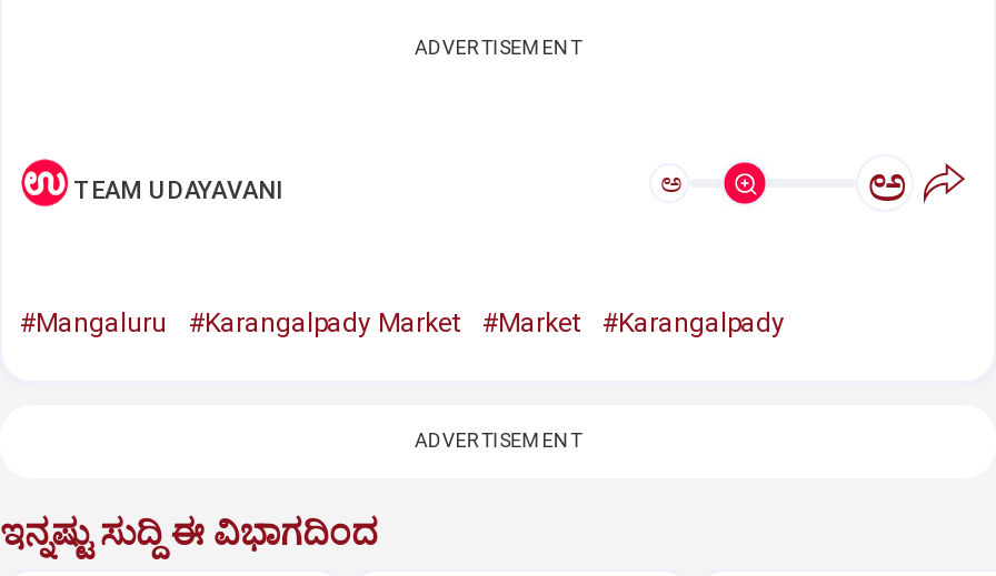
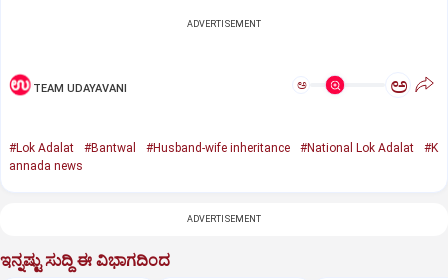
- #Mangaluru
- #Karangalpady Market
- #Market
- #Karangalpady
+ #Lok Adalat
+ #Bantwal
+ #Husband-wife inheritance
+ #National Lok Adalat
+ #K
+ annada news
